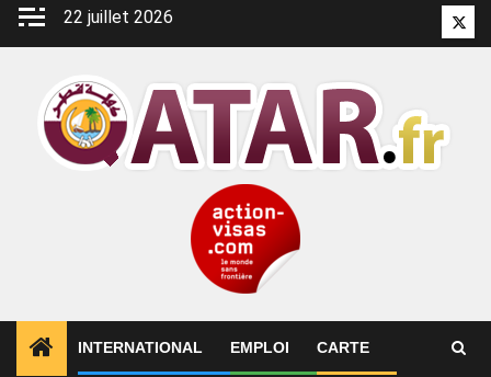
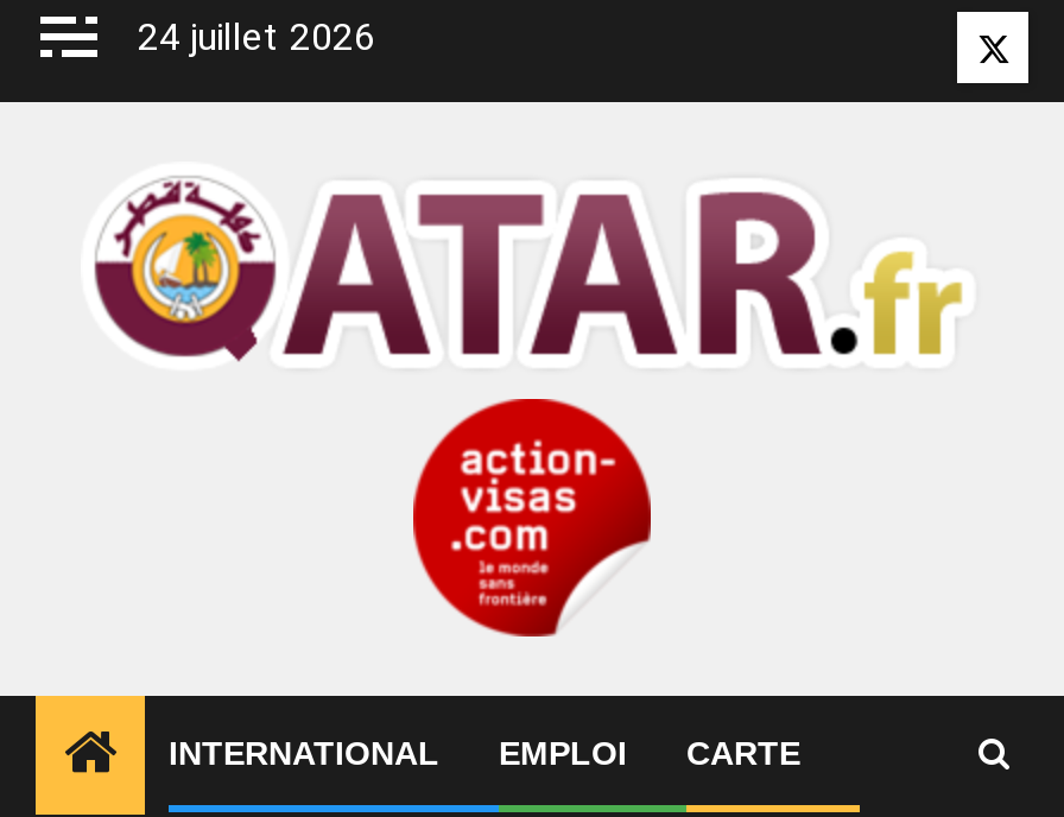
- 22 juillet 2026
+ 24 juillet 2026
